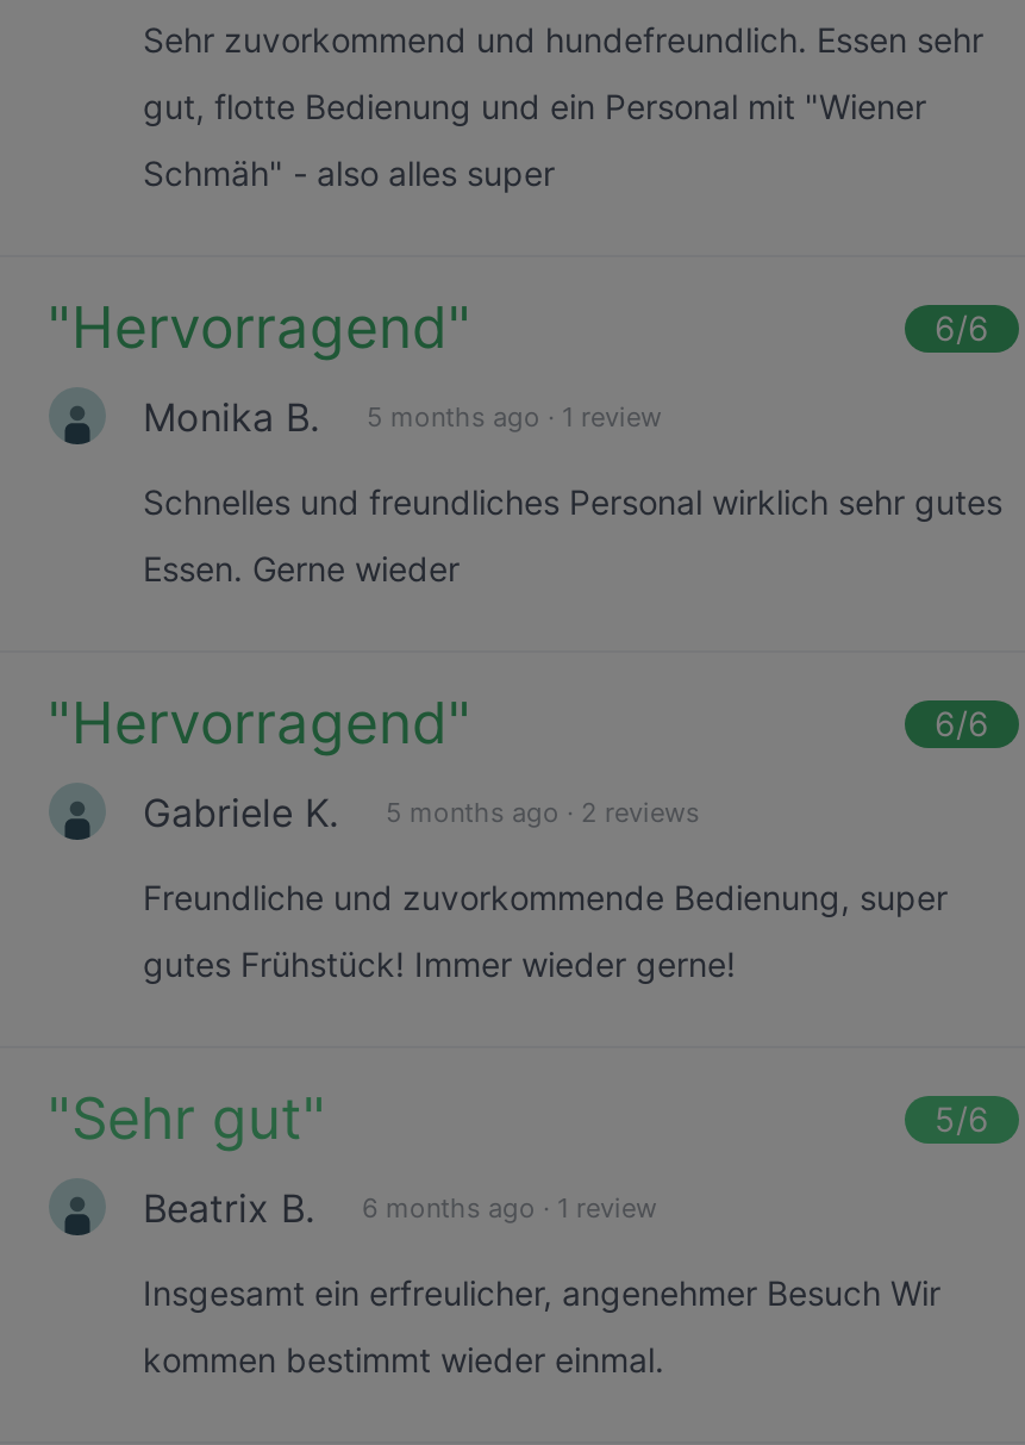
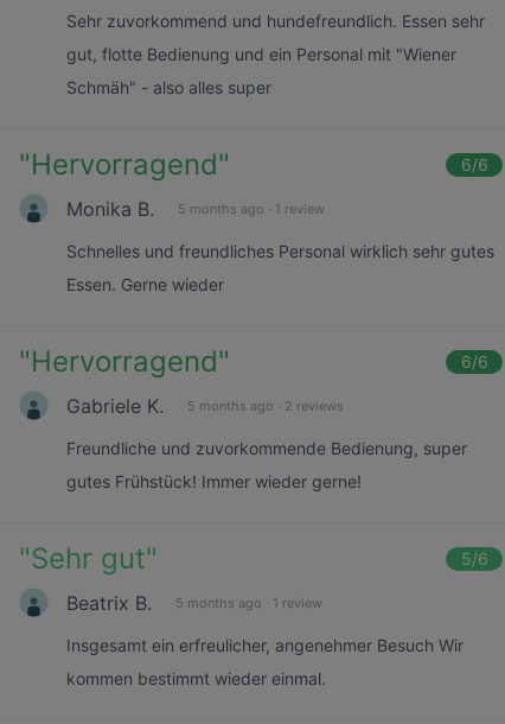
- 6 months ago · 1 review
+ 5 months ago · 1 review
